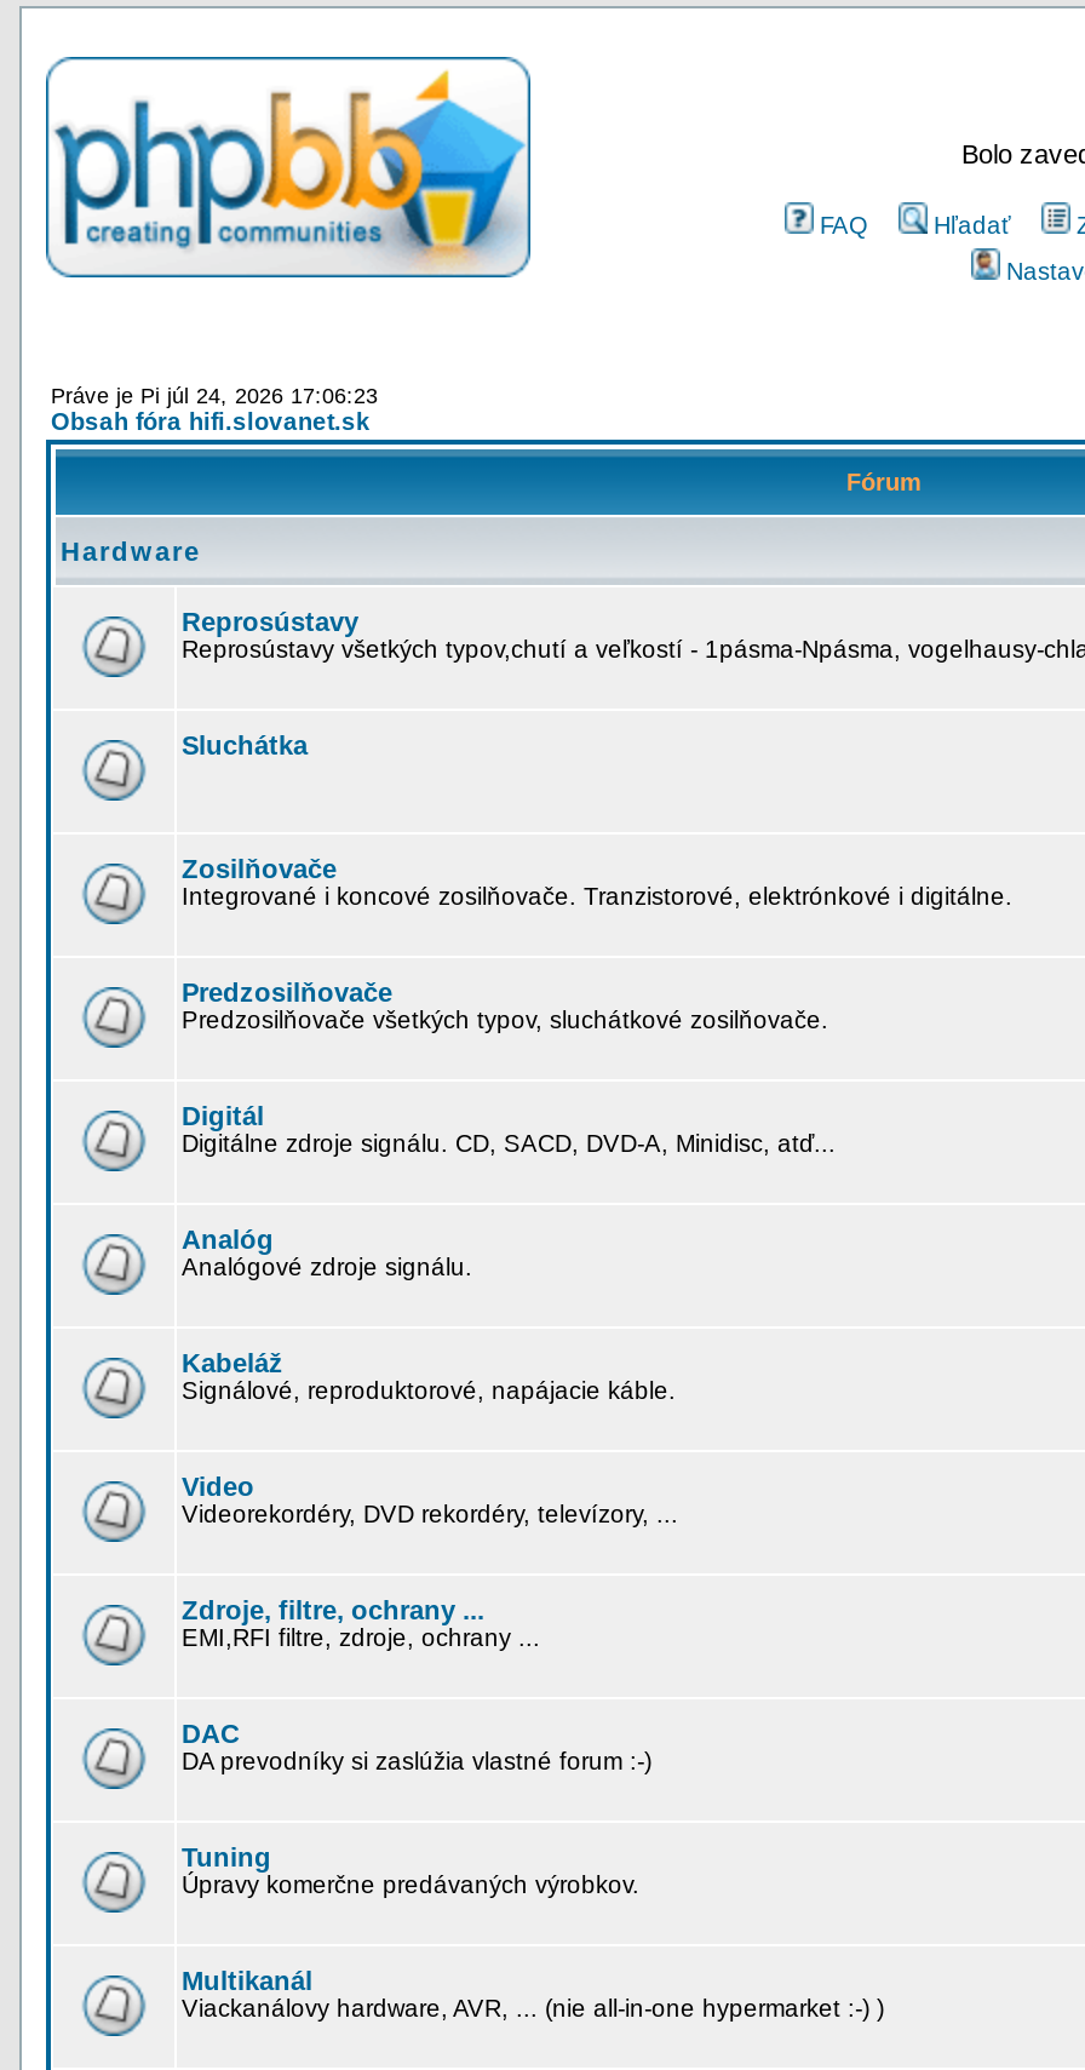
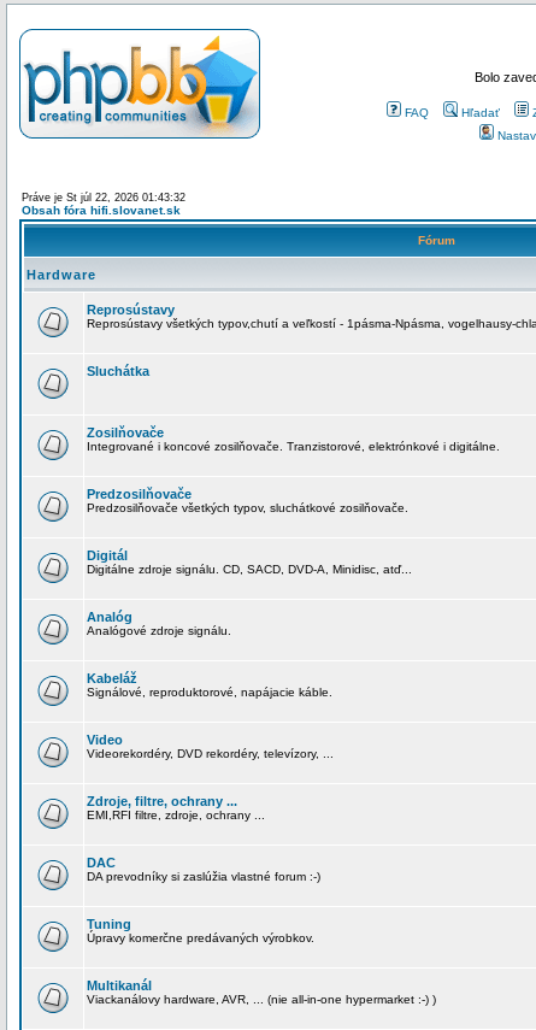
- Práve je Pi júl 24, 2026 17:06:23
+ Práve je St júl 22, 2026 01:43:32
